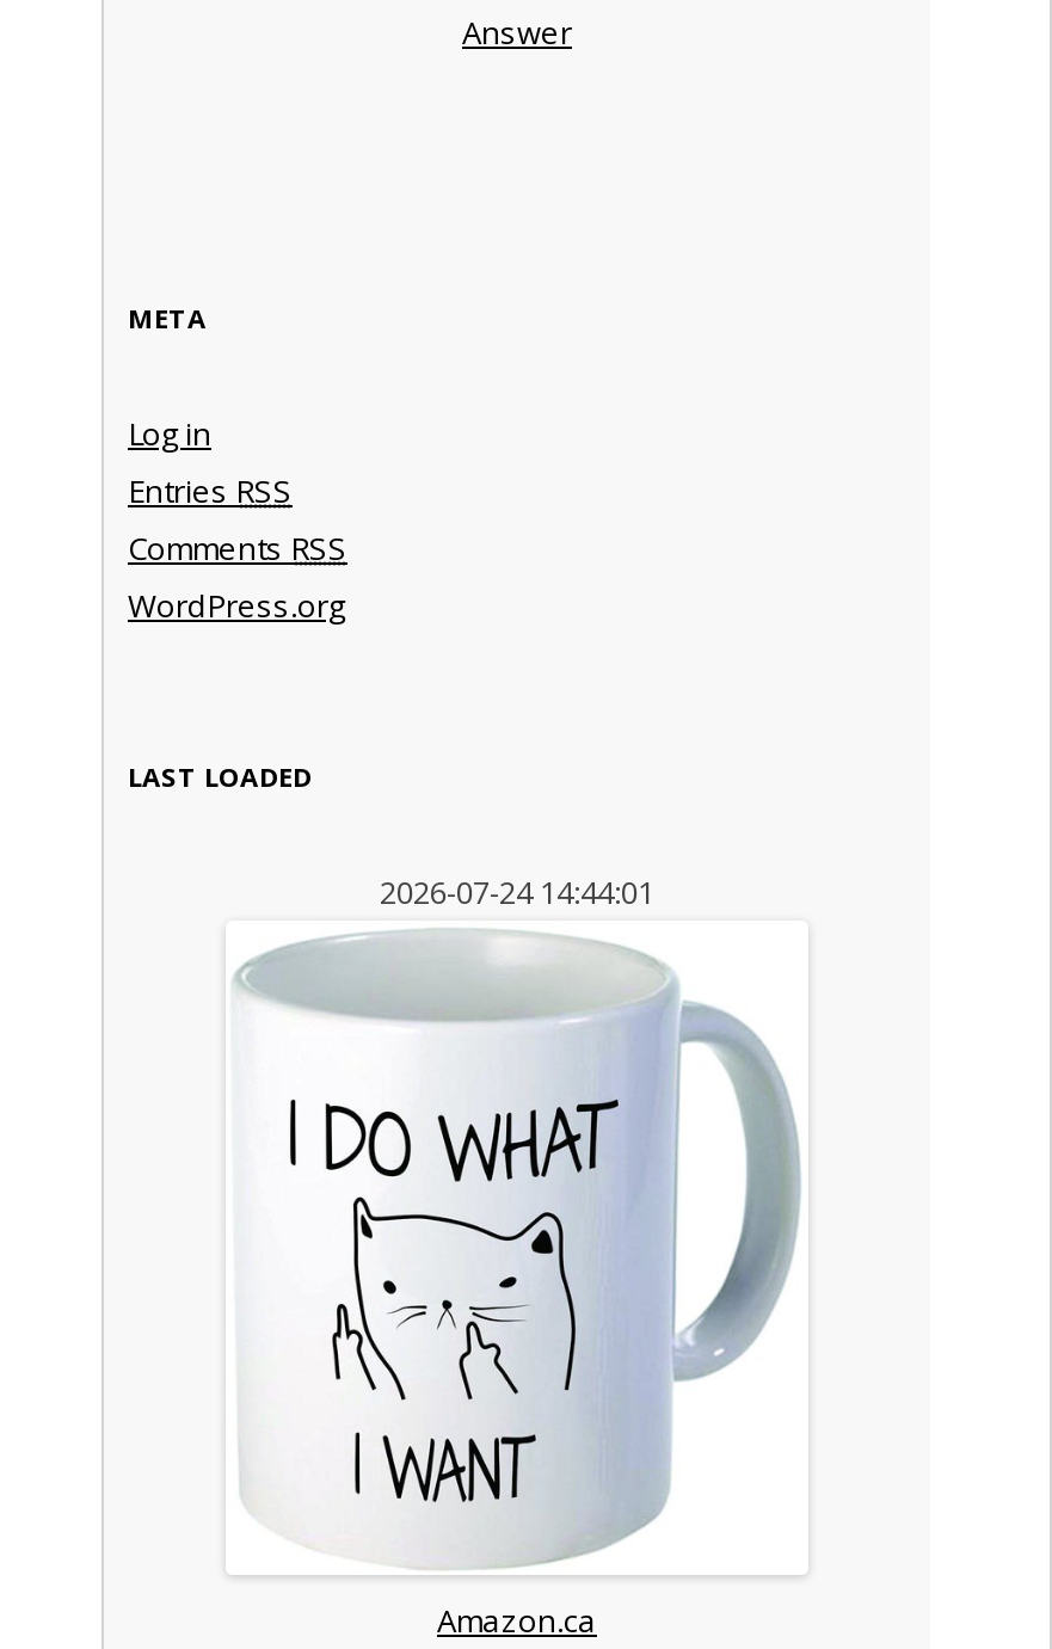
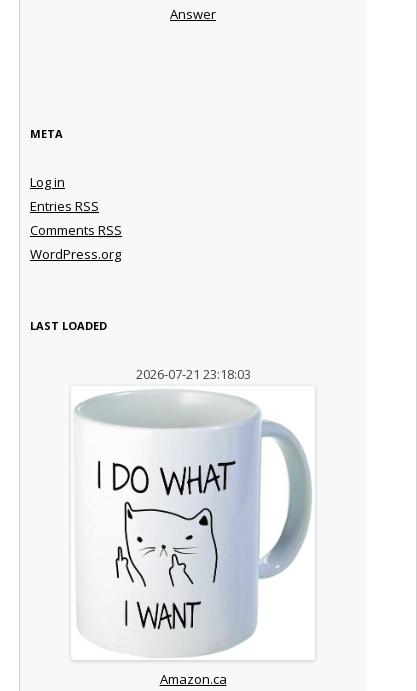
- 2026-07-24 14:44:01
+ 2026-07-21 23:18:03
